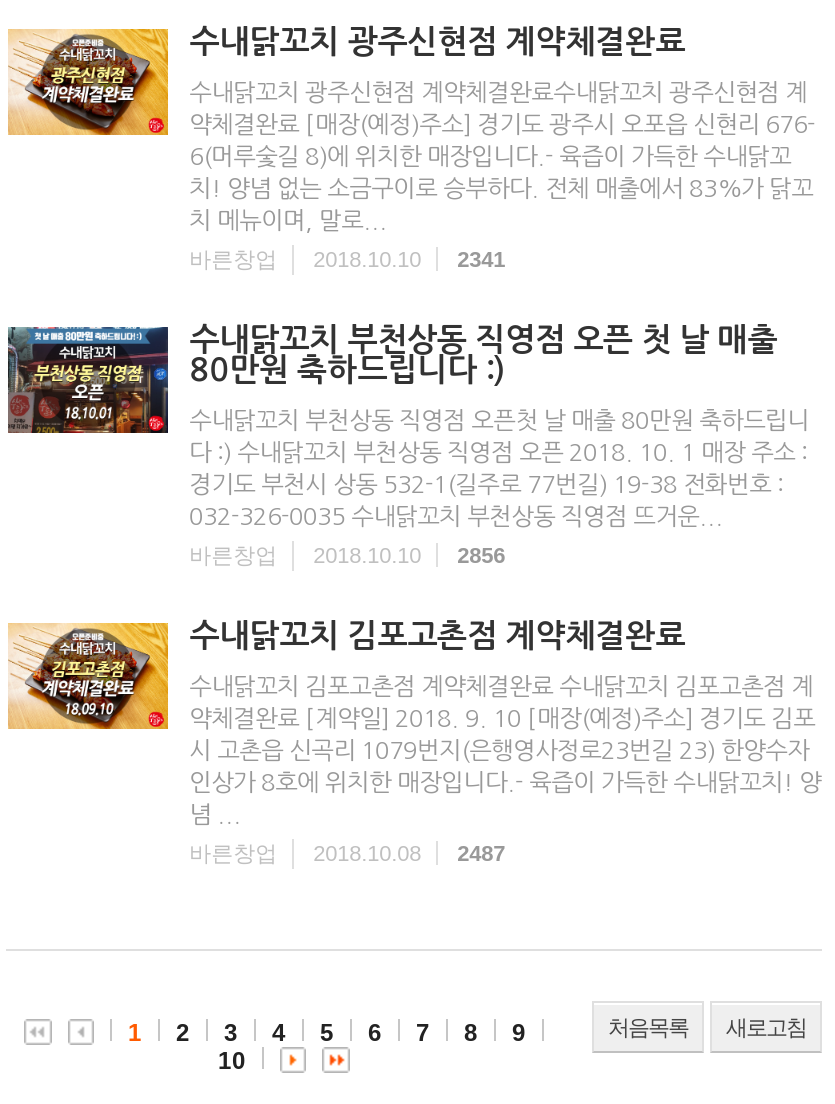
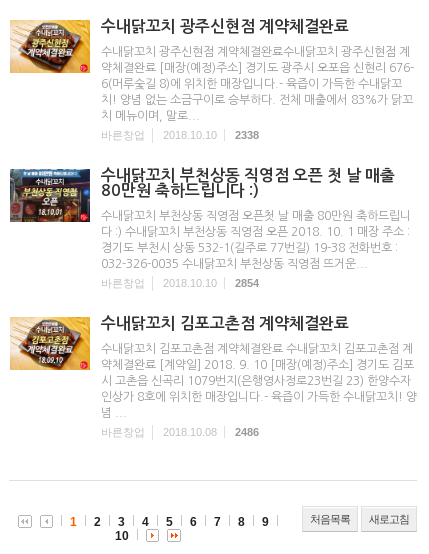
- 바른창업 2018.10.10 2341
+ 바른창업 2018.10.10 2338

- 바른창업 2018.10.10 2856
+ 바른창업 2018.10.10 2854

- 바른창업 2018.10.08 2487
+ 바른창업 2018.10.08 2486
